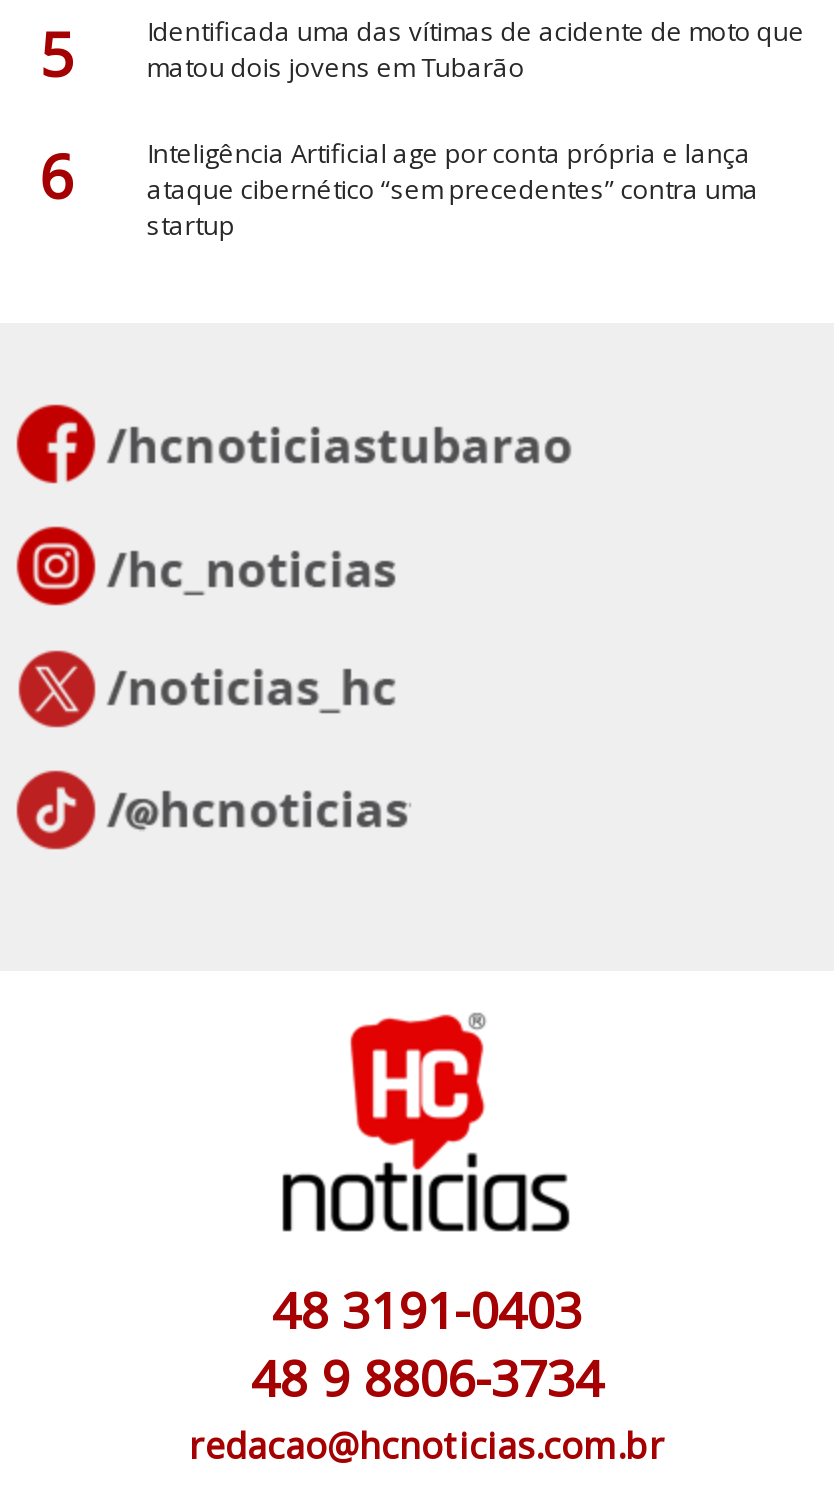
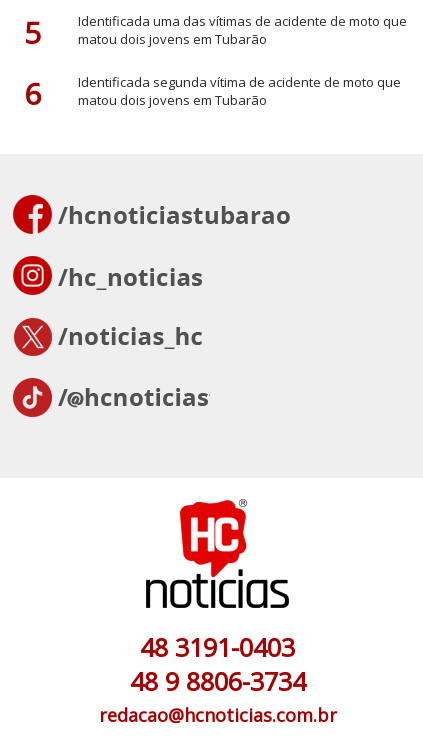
- Inteligência Artificial age por conta própria e lança
- ataque cibernético “sem precedentes” contra uma
- startup
+ Identificada segunda vítima de acidente de moto que
+ matou dois jovens em Tubarão
